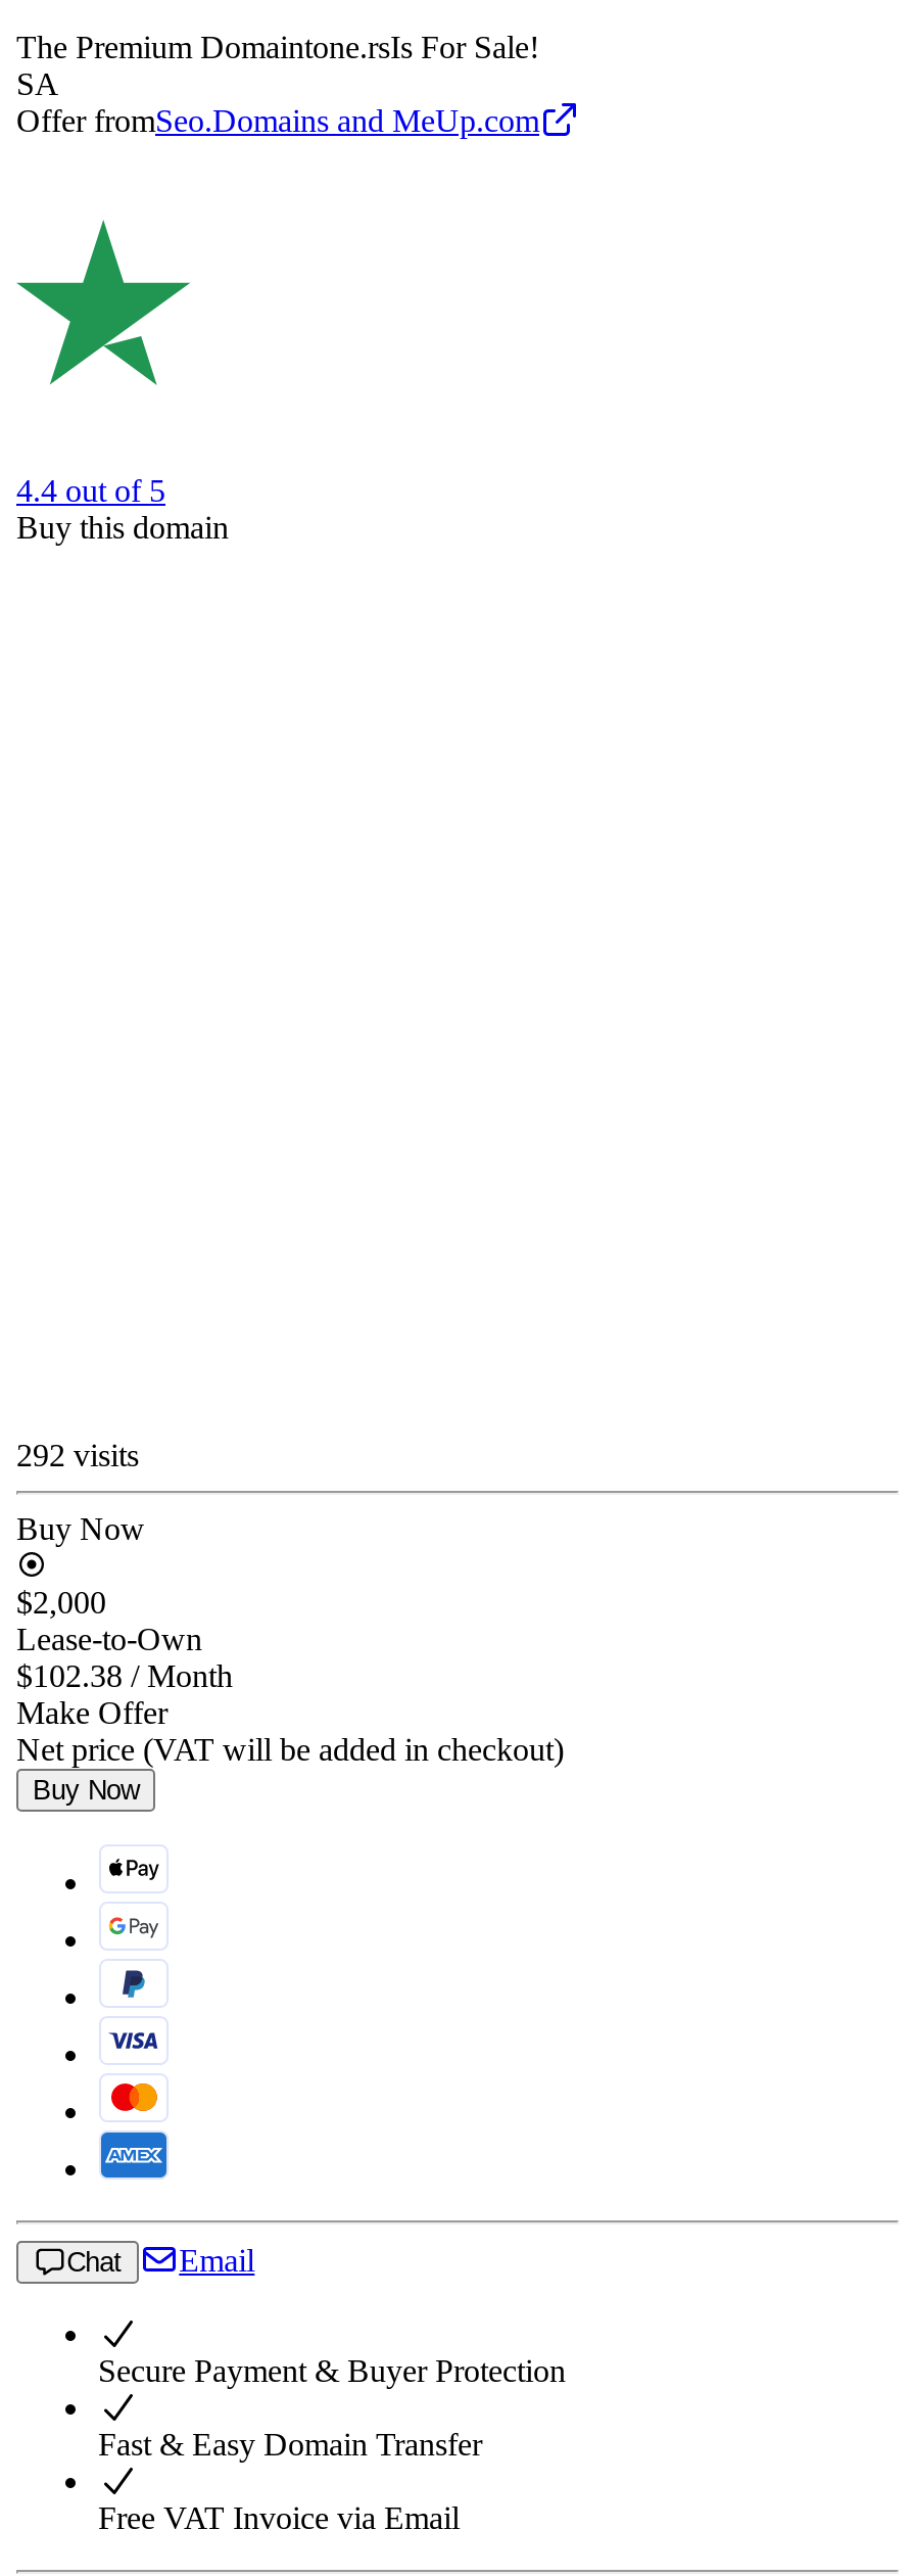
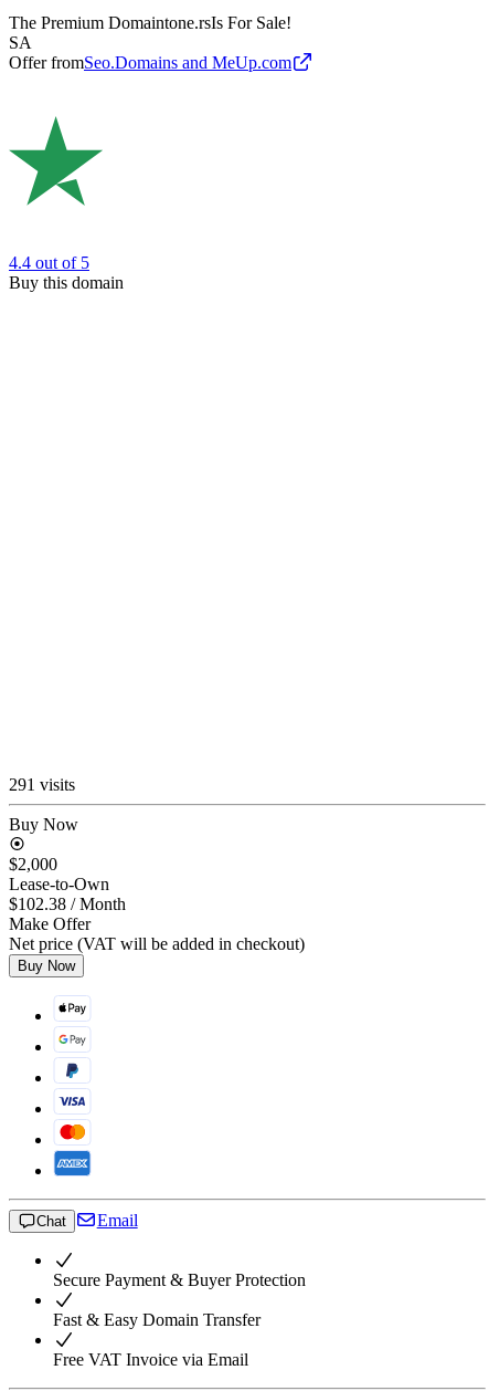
- 292 visits
+ 291 visits
